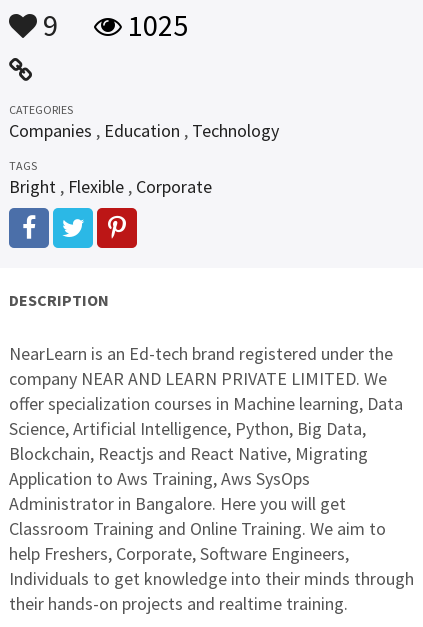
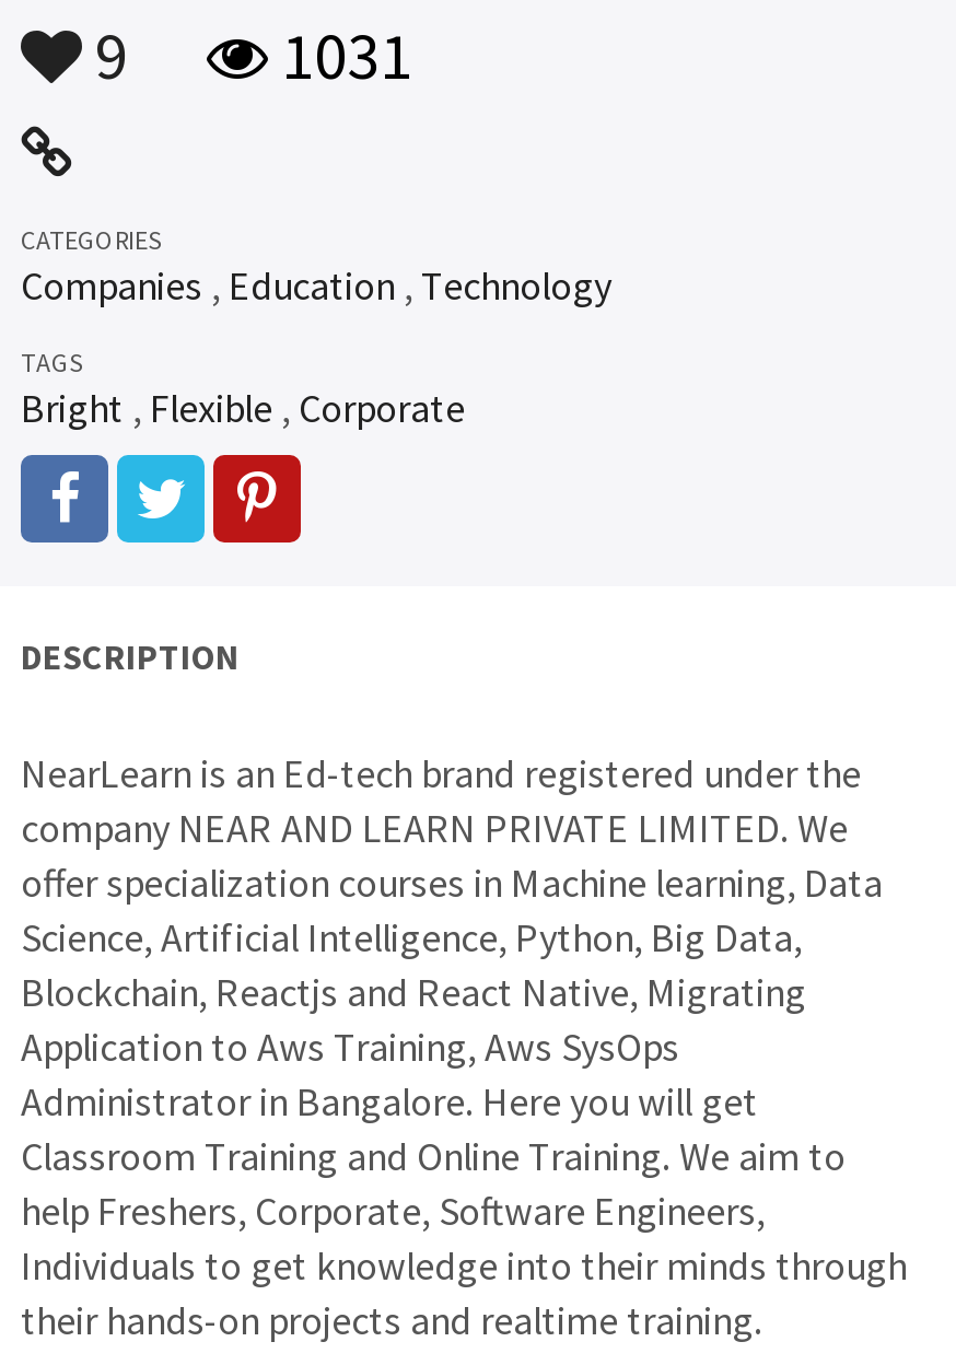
- 9 1025
+ 9 1031
